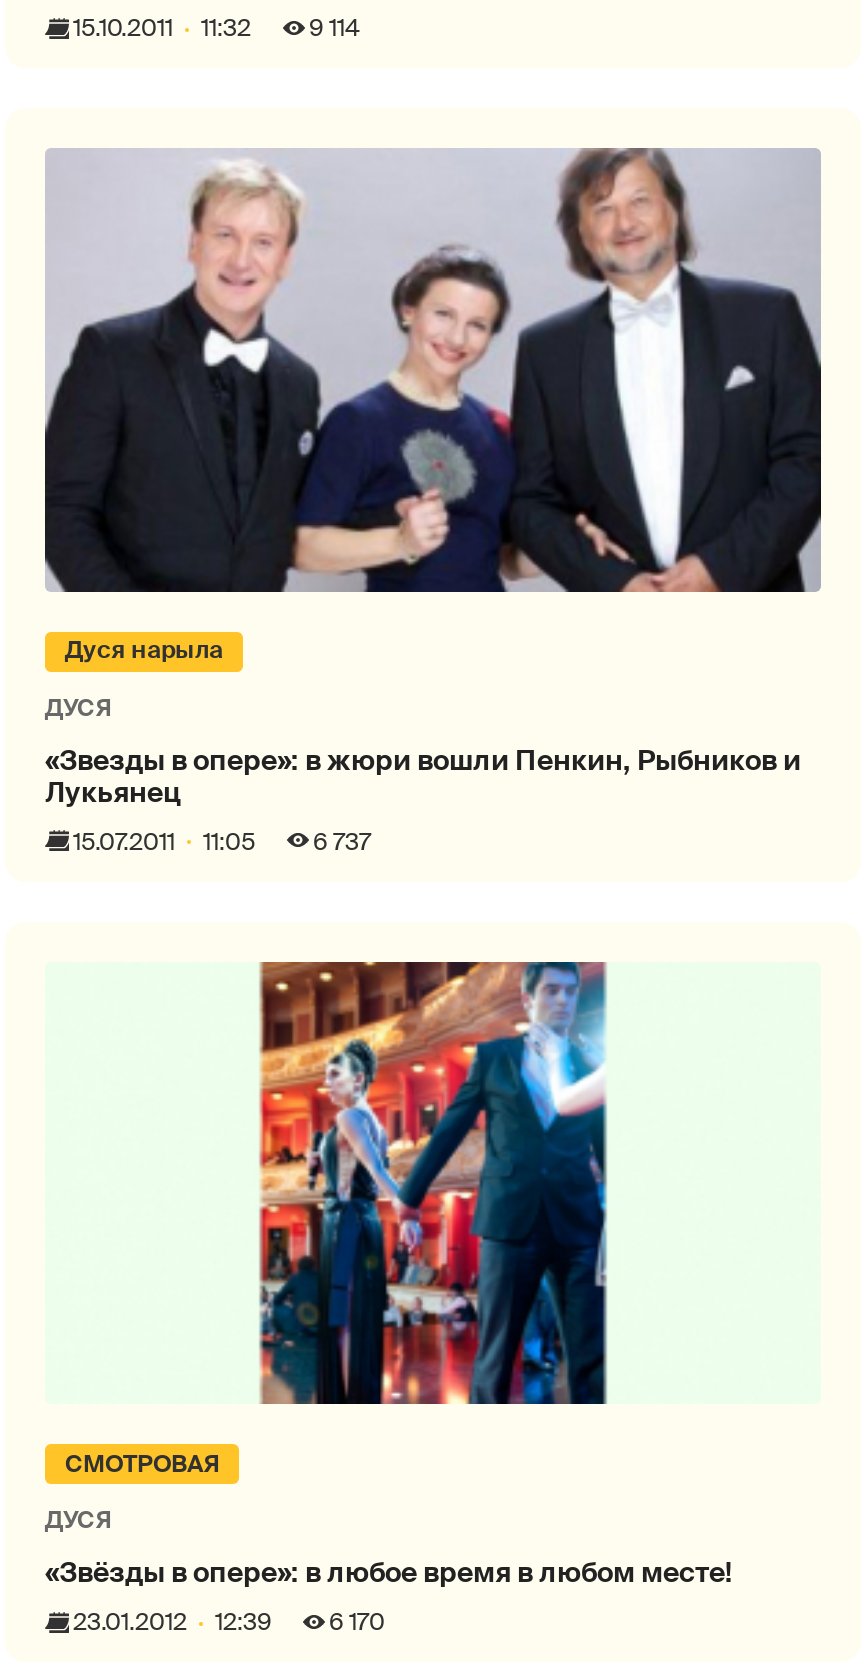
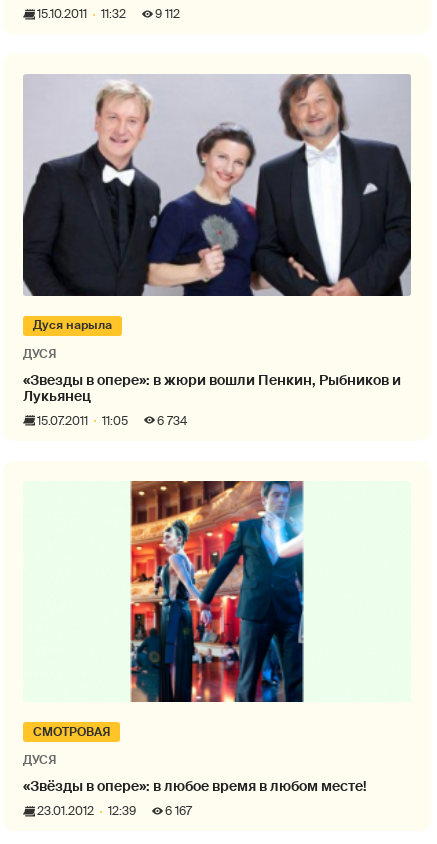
- 15.10.2011 11:32 9 114
+ 15.10.2011 11:32 9 112

- 15.07.2011 11:05 6 737
+ 15.07.2011 11:05 6 734

- 23.01.2012 12:39 6 170
+ 23.01.2012 12:39 6 167
